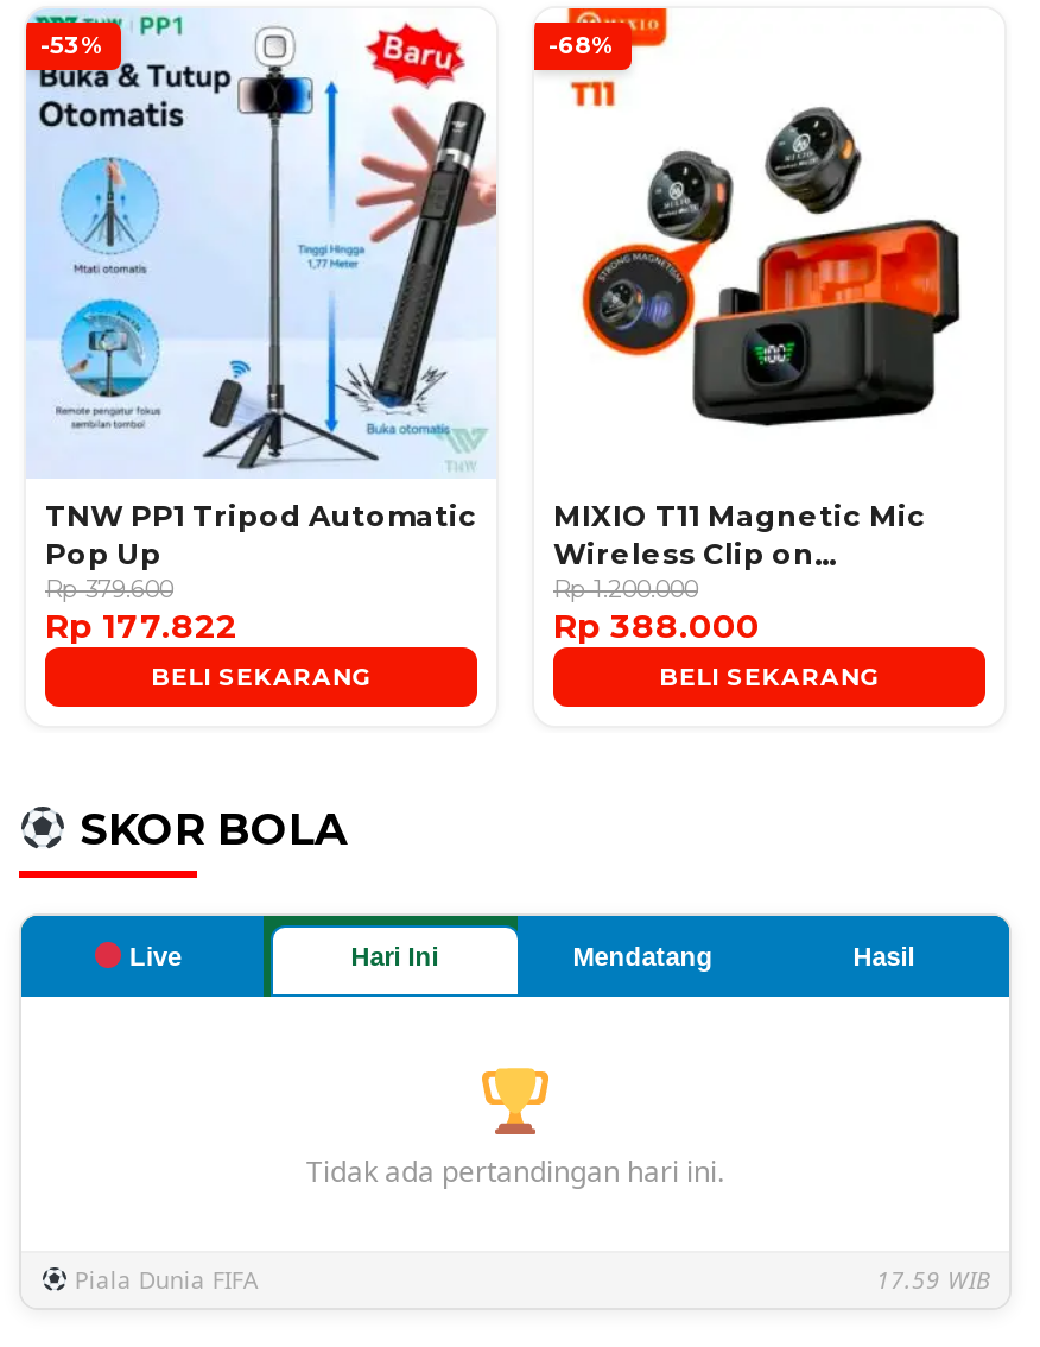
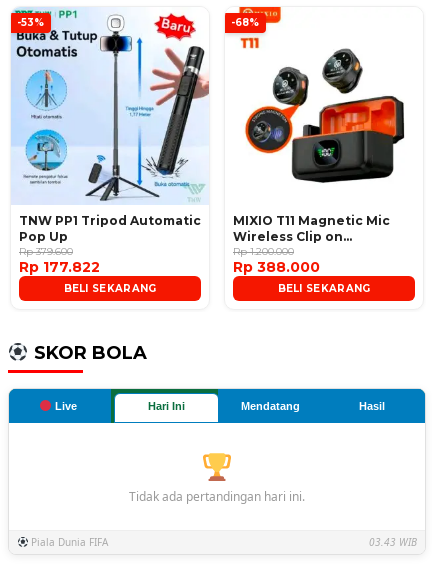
- 17.59 WIB
+ 03.43 WIB
